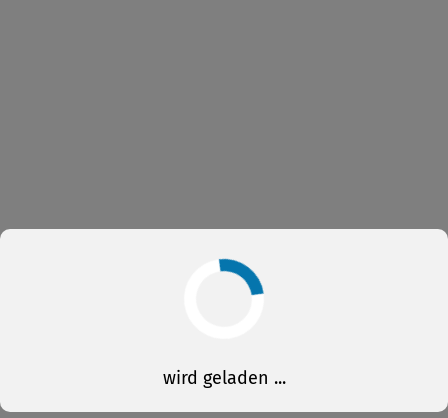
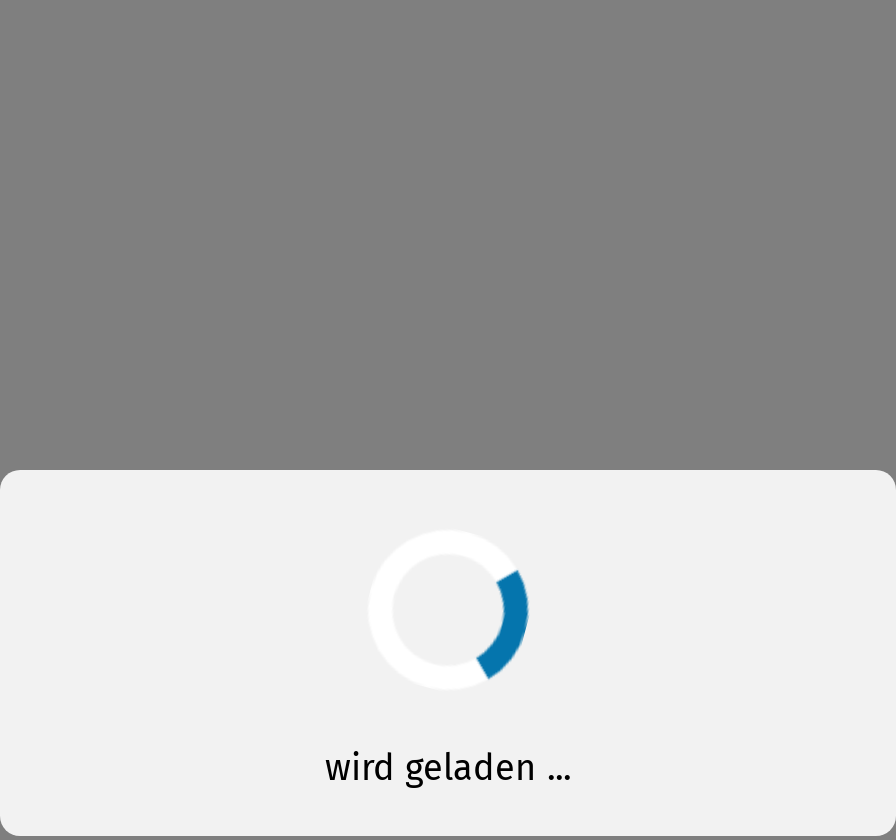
- [image]
+ [image]
